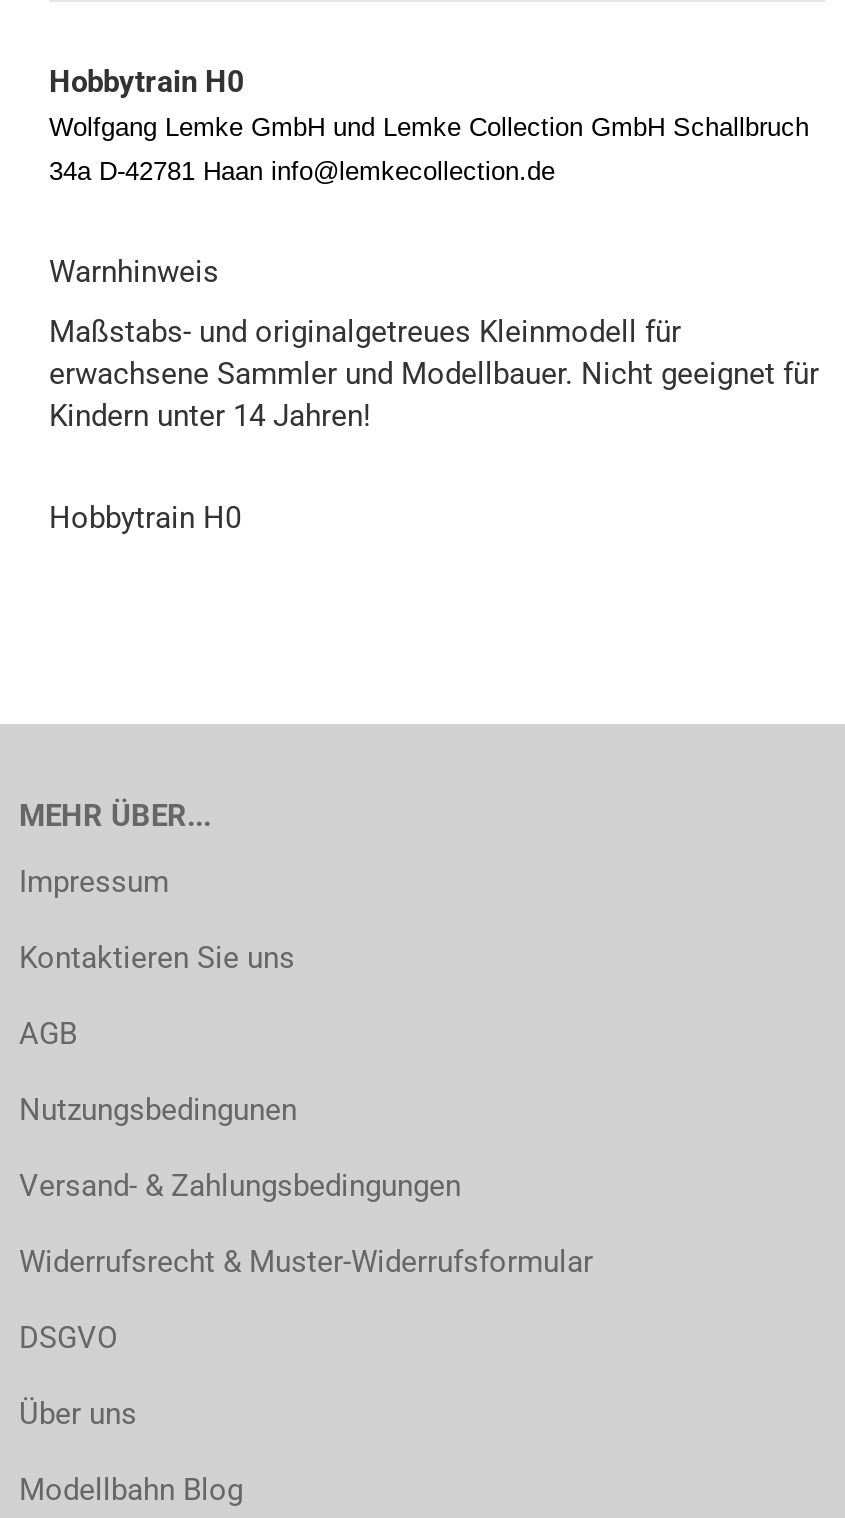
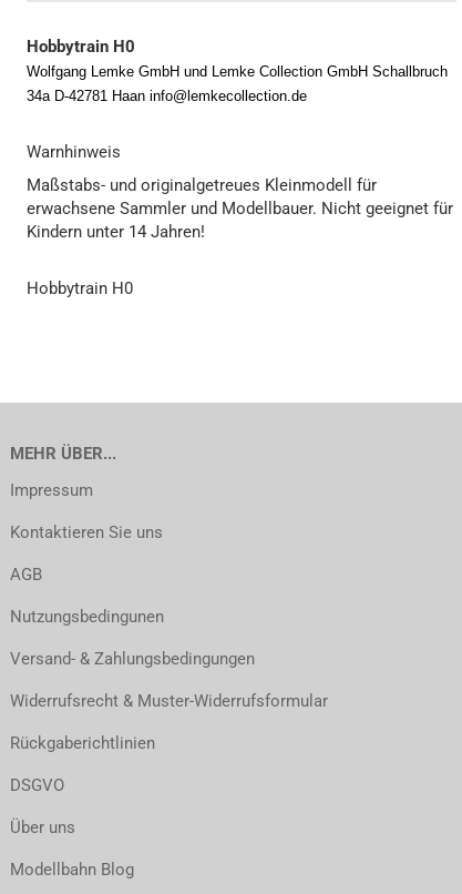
+ Rückgaberichtlinien
